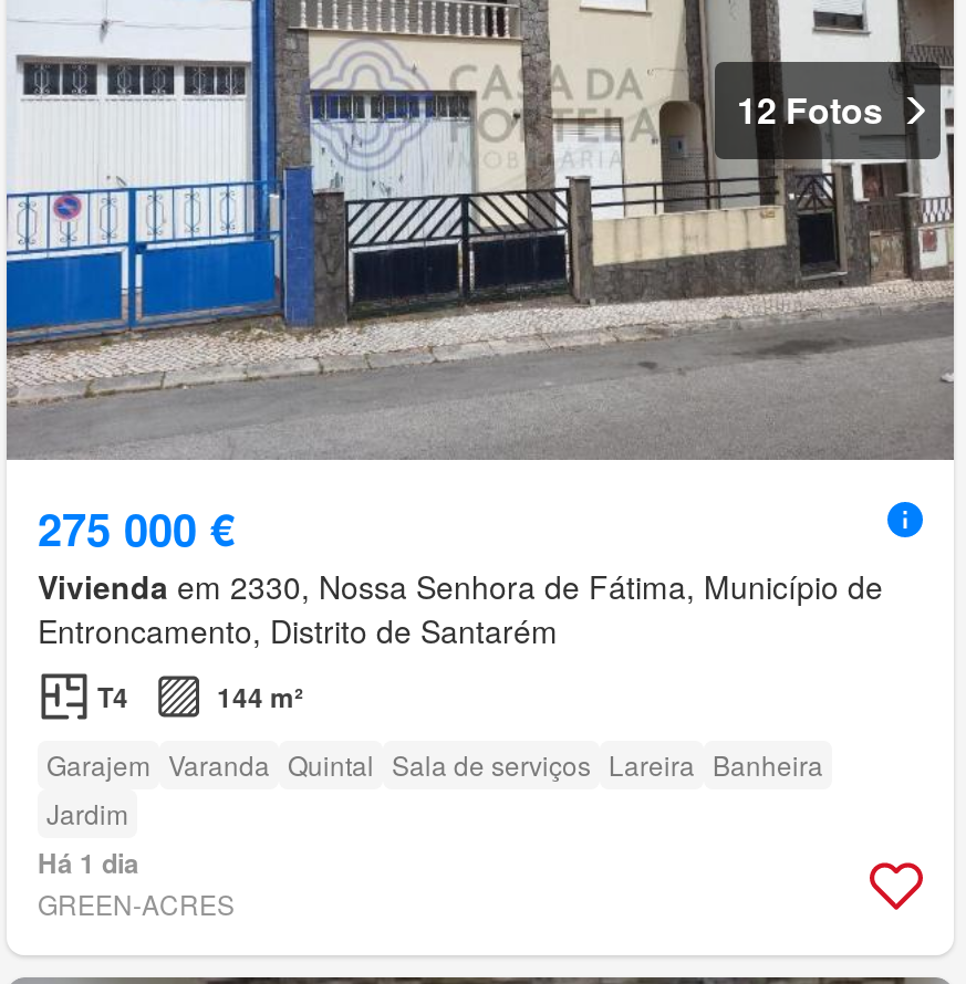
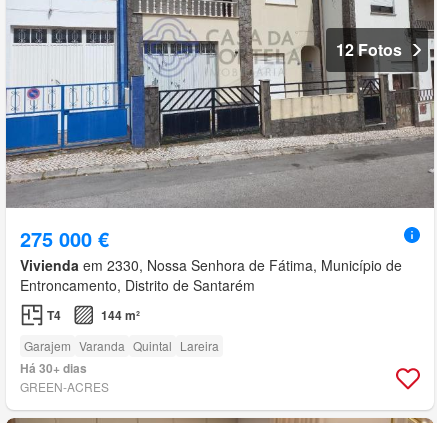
- Garajem Varanda Quintal Sala de serviços Lareira Banheira
- Jardim
- Há 1 dia
+ Garajem Varanda Quintal Lareira
+ Há 30+ dias
